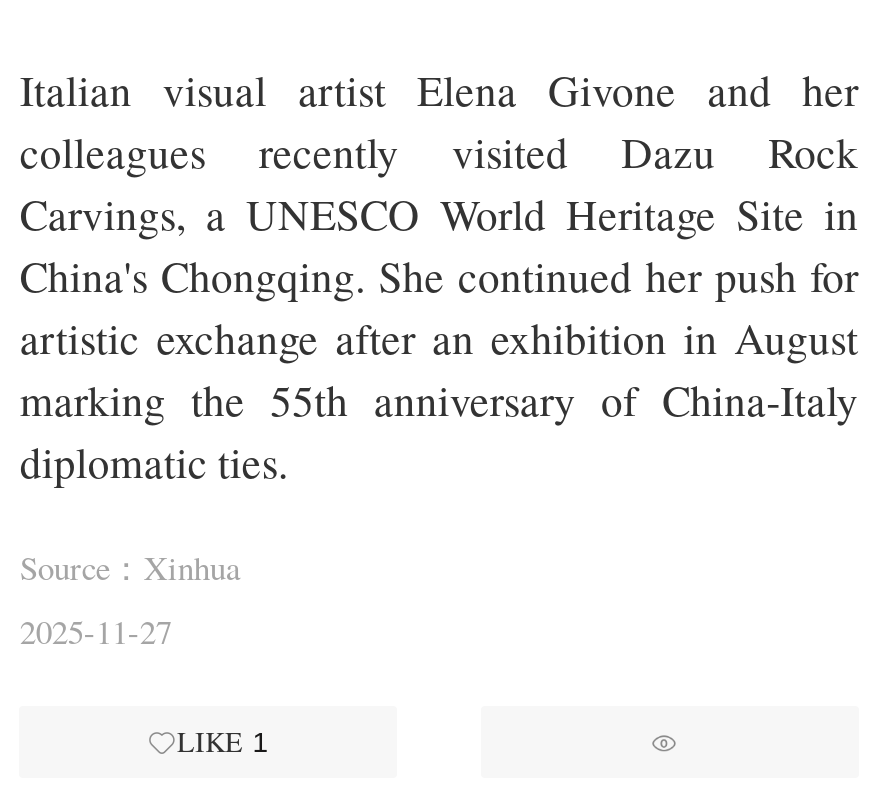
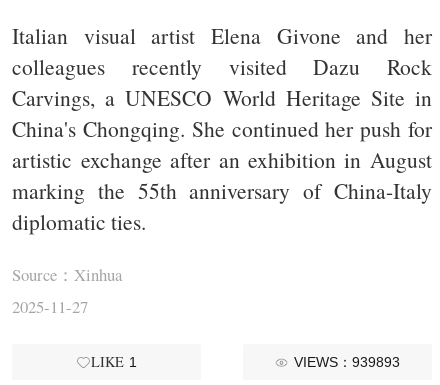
+ VIEWS：939893
